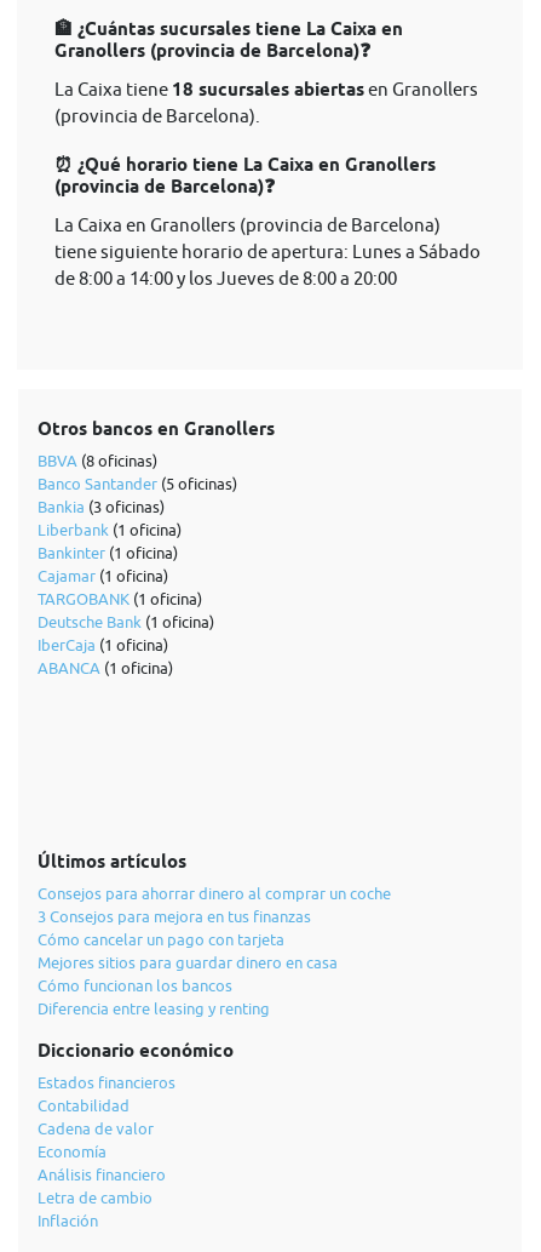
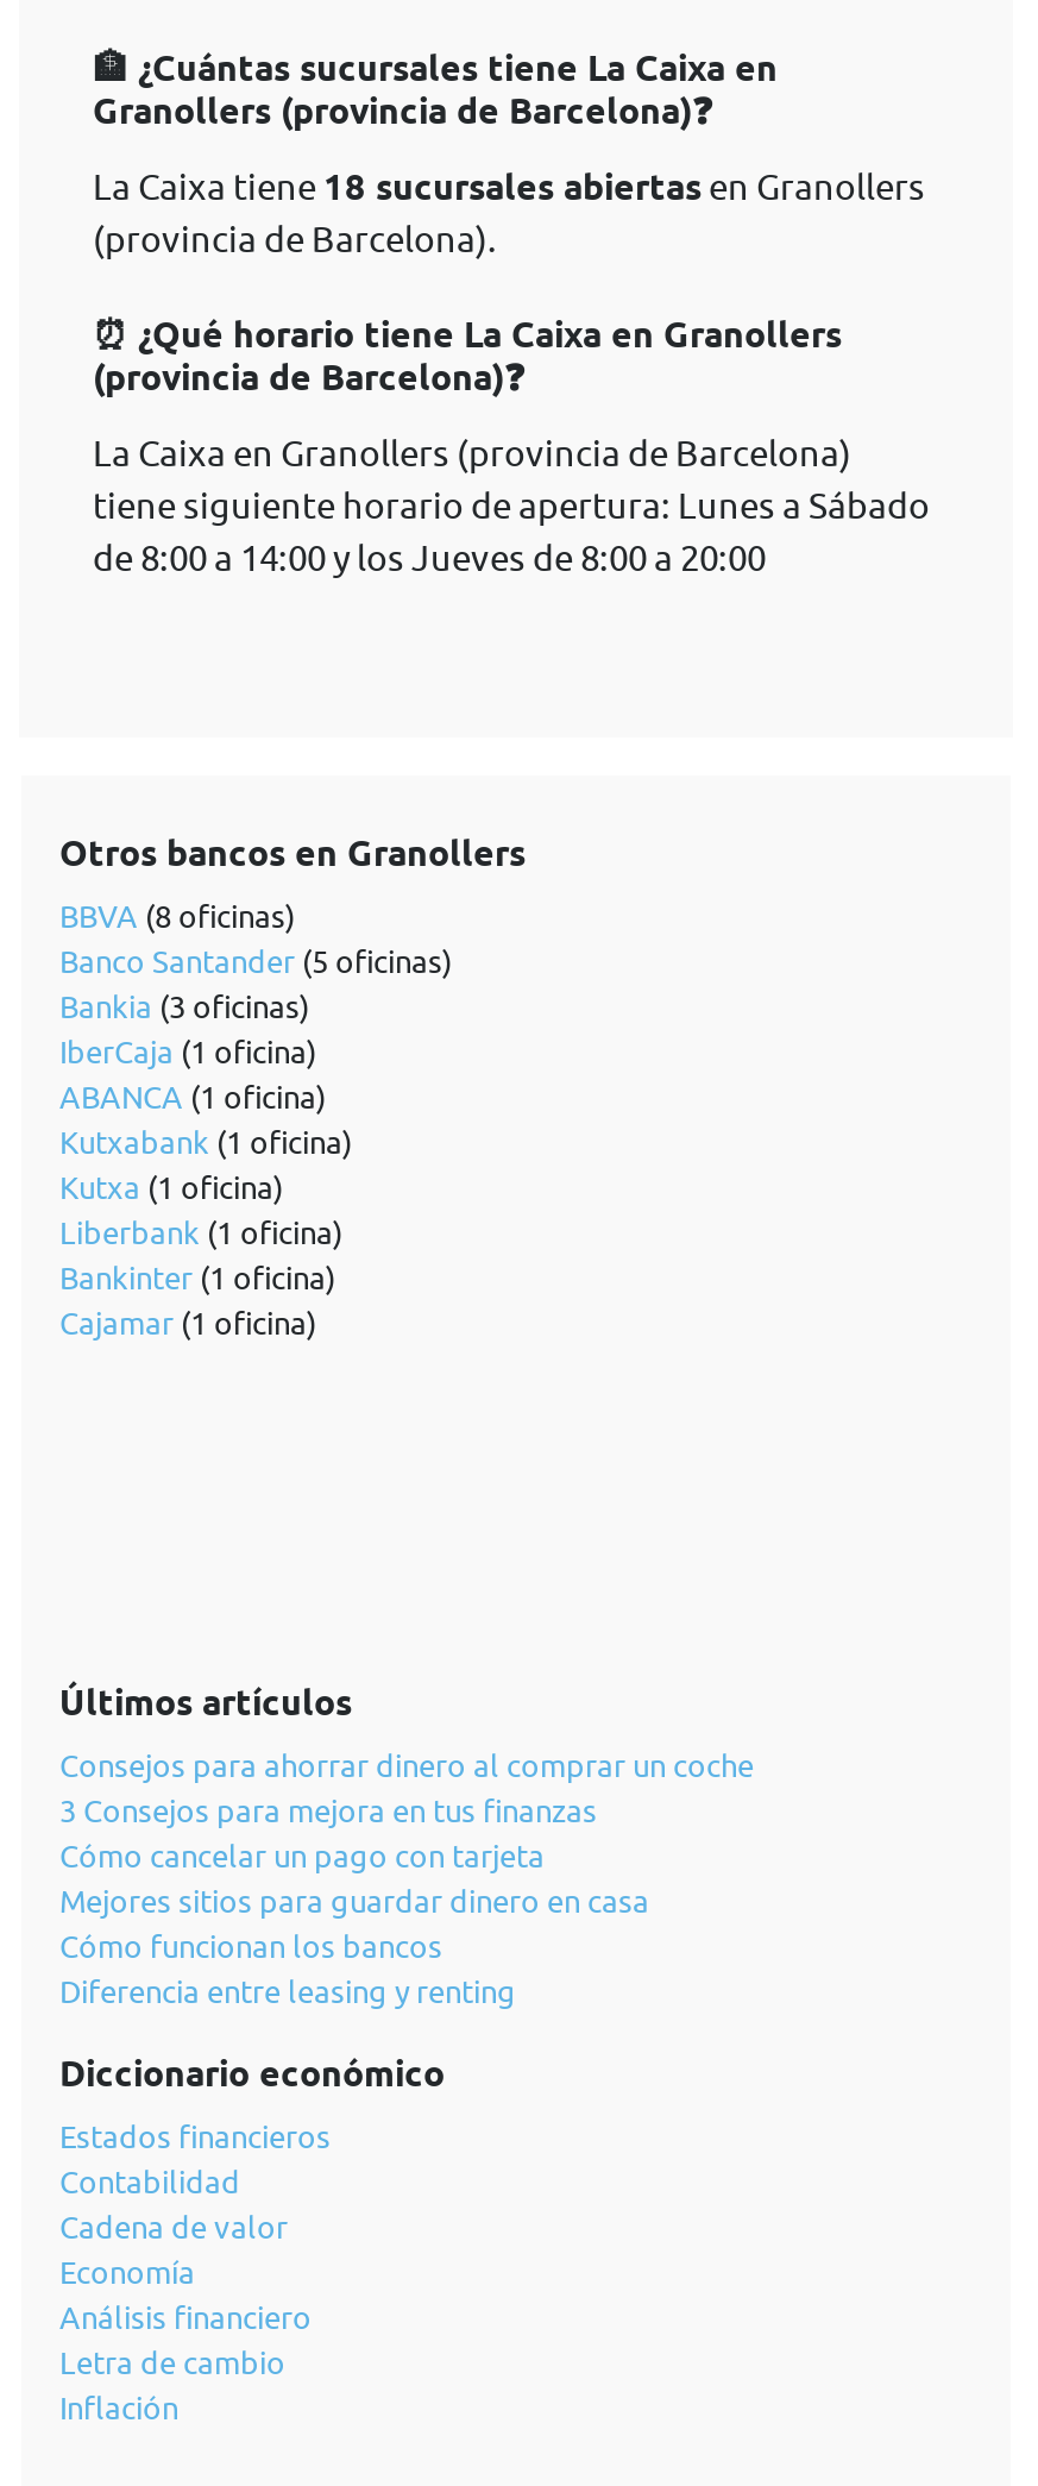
+ Kutxabank (1 oficina)
+ Kutxa (1 oficina)

moved down: Liberbank (1 oficina) | Bankinter (1 oficina) | Cajamar (1 oficina)

- TARGOBANK (1 oficina)
- Deutsche Bank (1 oficina)

moved up: IberCaja (1 oficina) | ABANCA (1 oficina)
